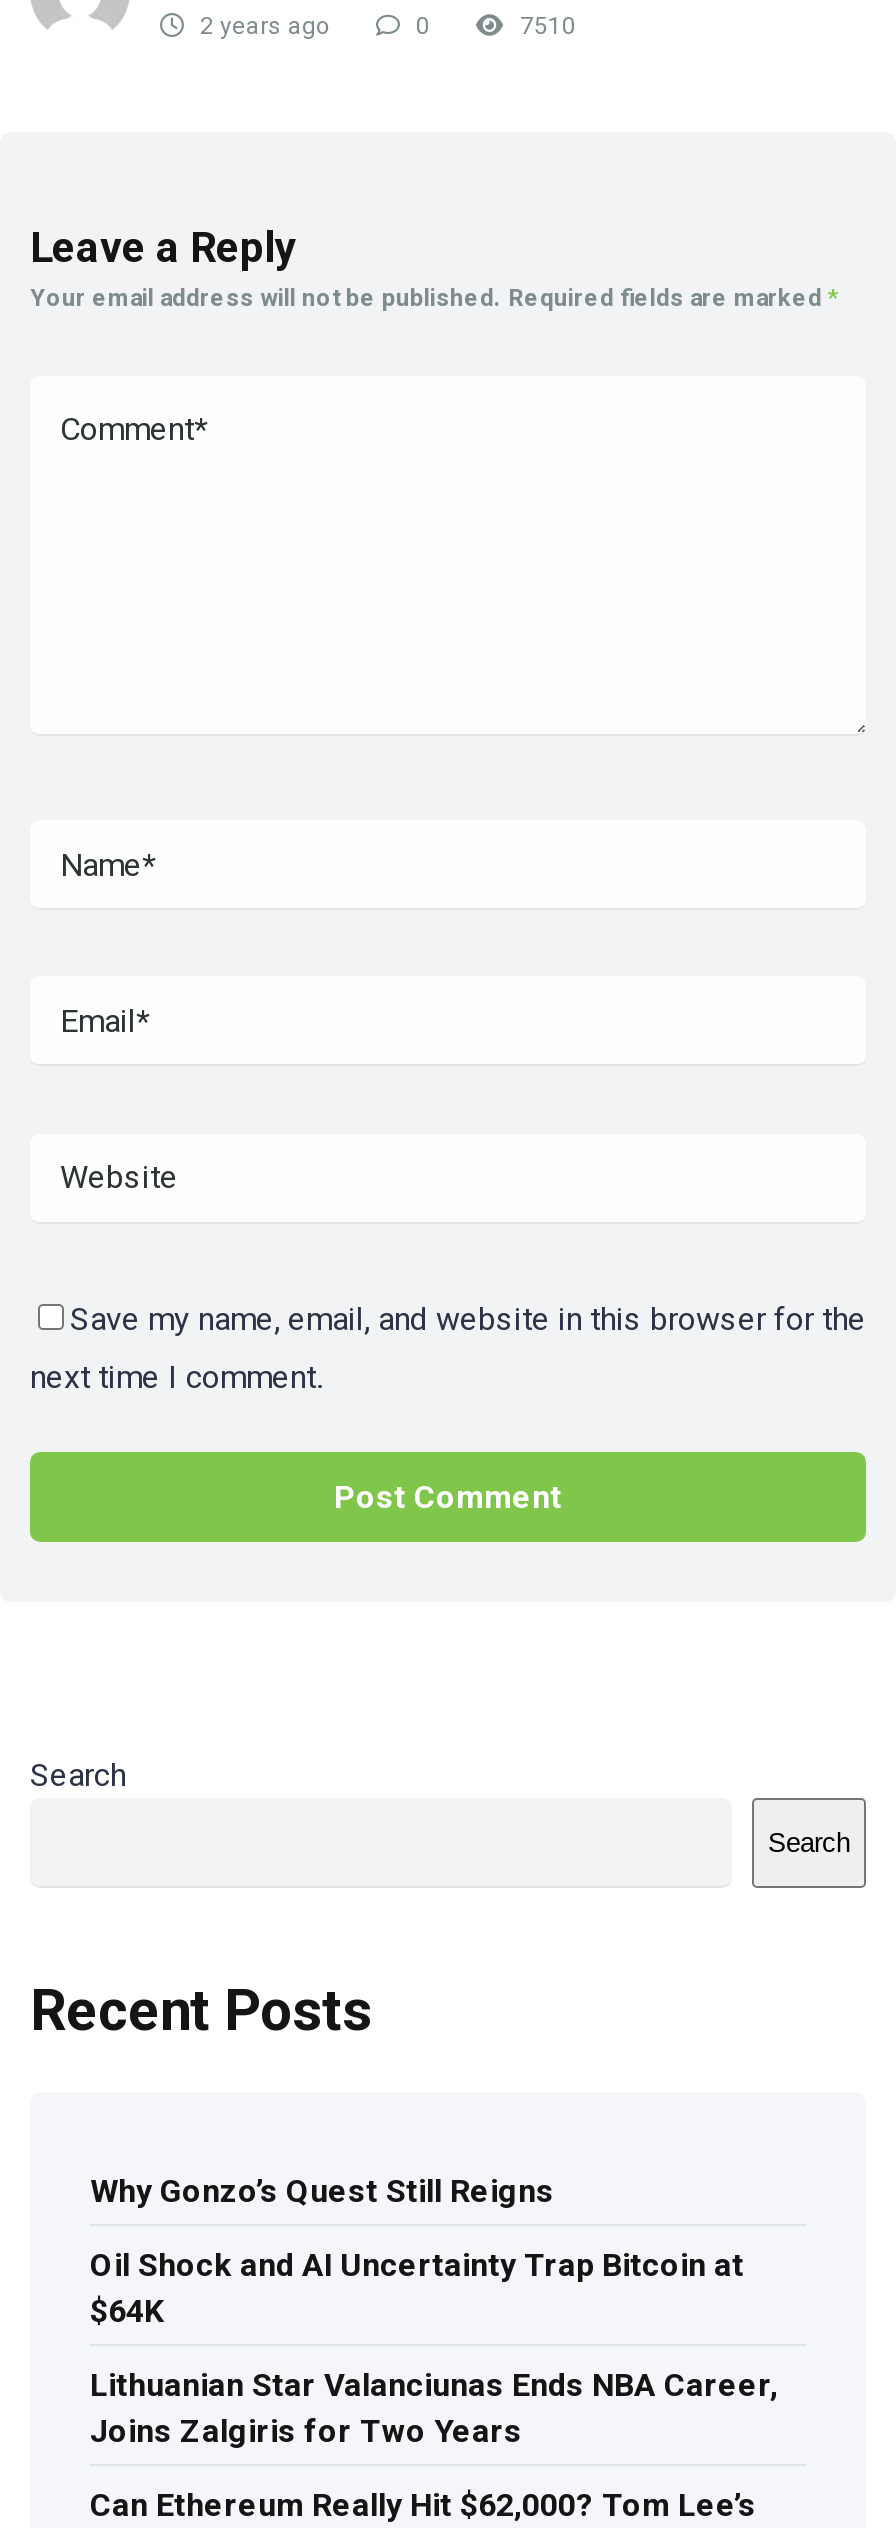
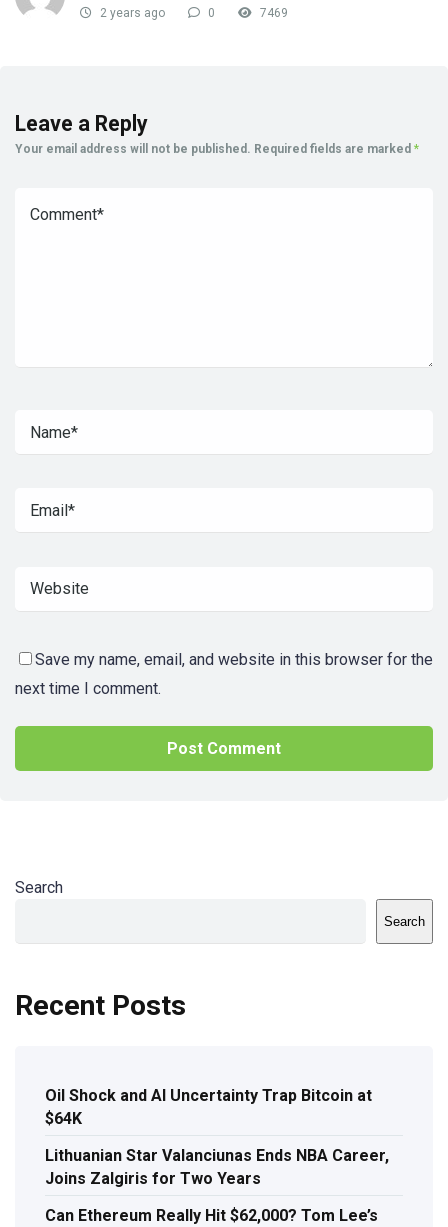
- 7510
+ 7469

- Why Gonzo’s Quest Still Reigns
